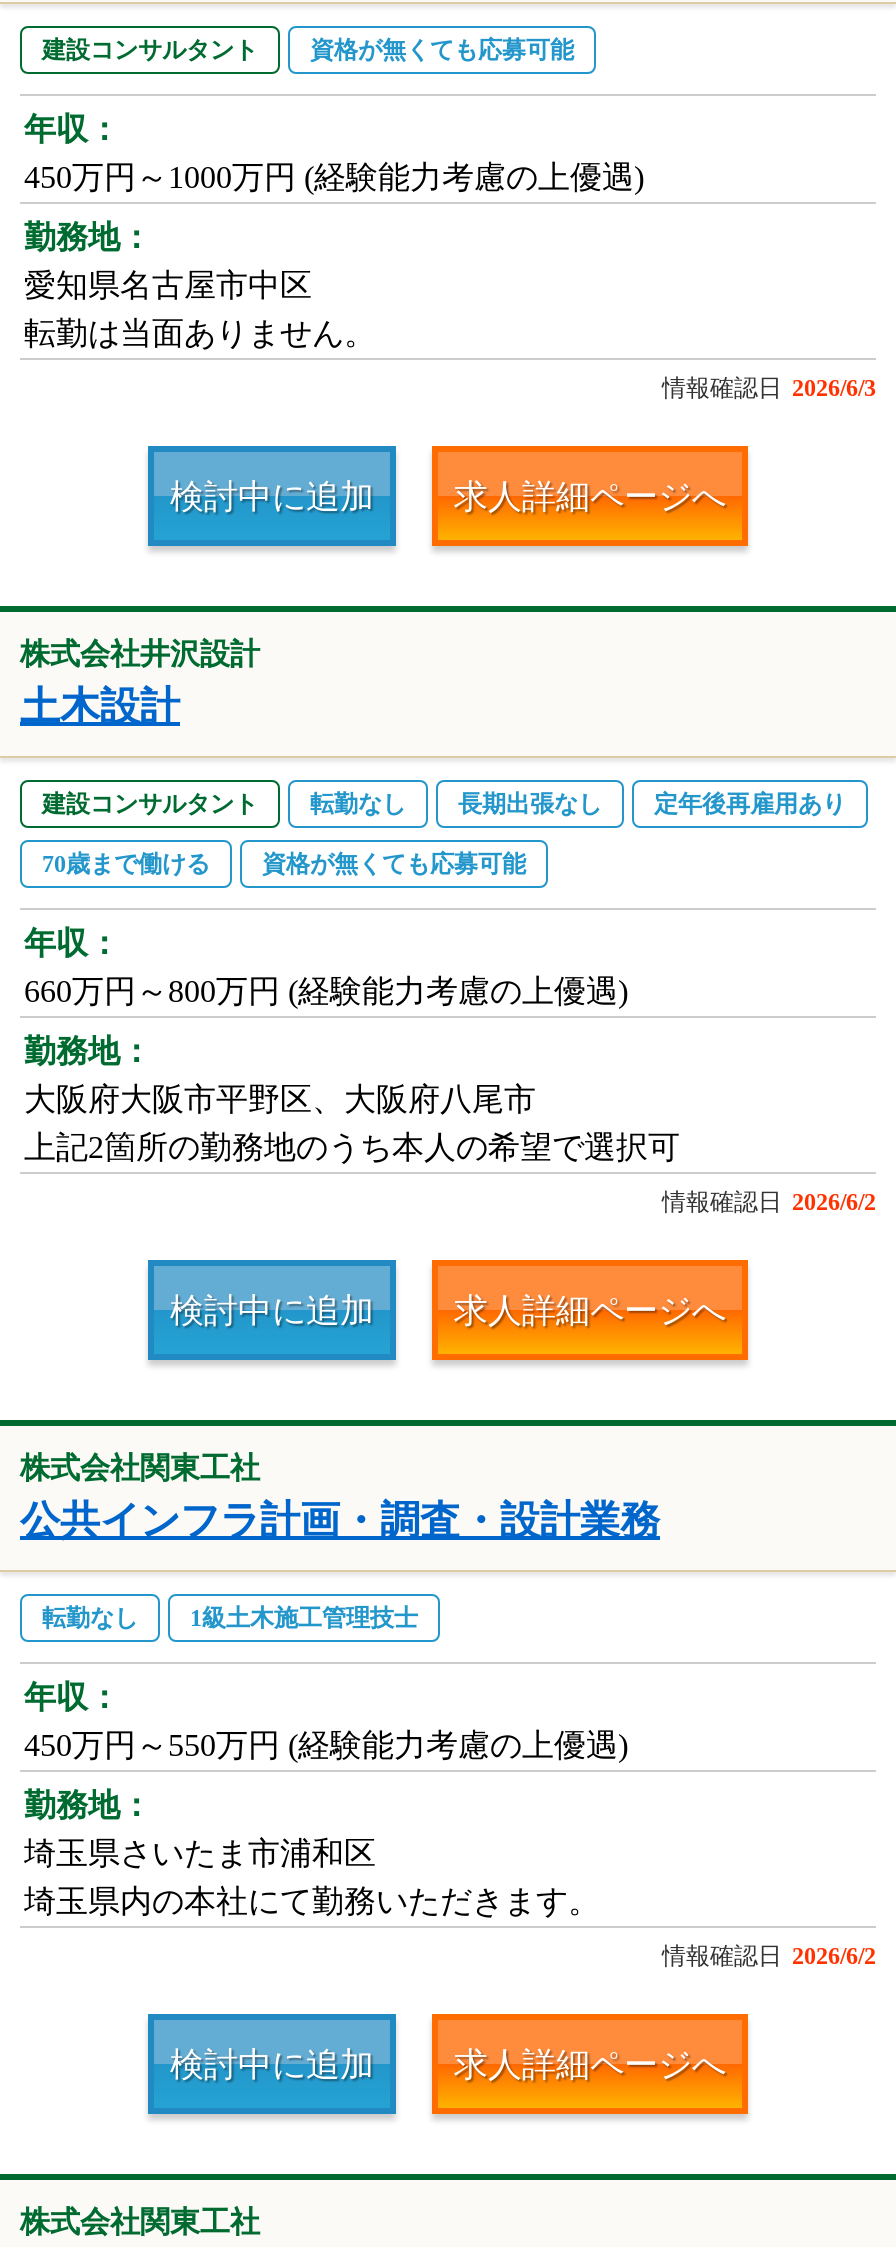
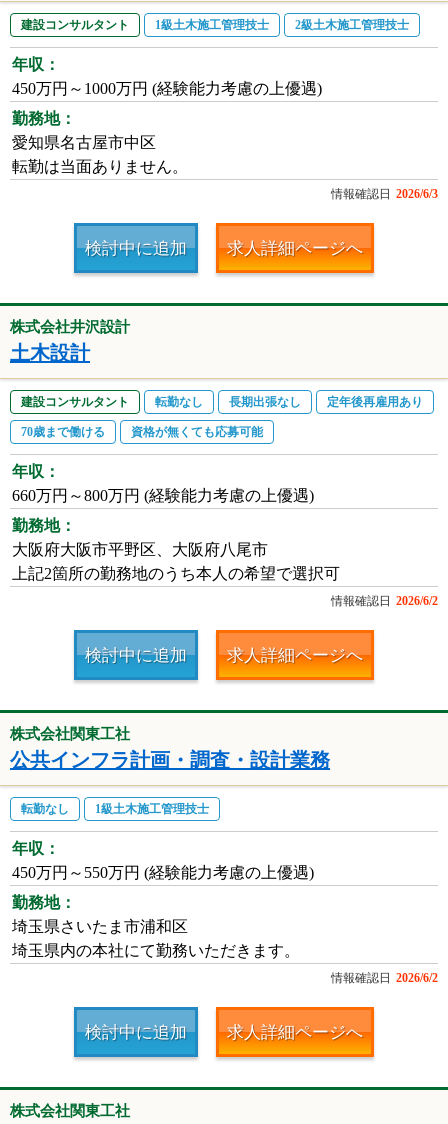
- 資格が無くても応募可能
+ 1級土木施工管理技士
+ 2級土木施工管理技士
